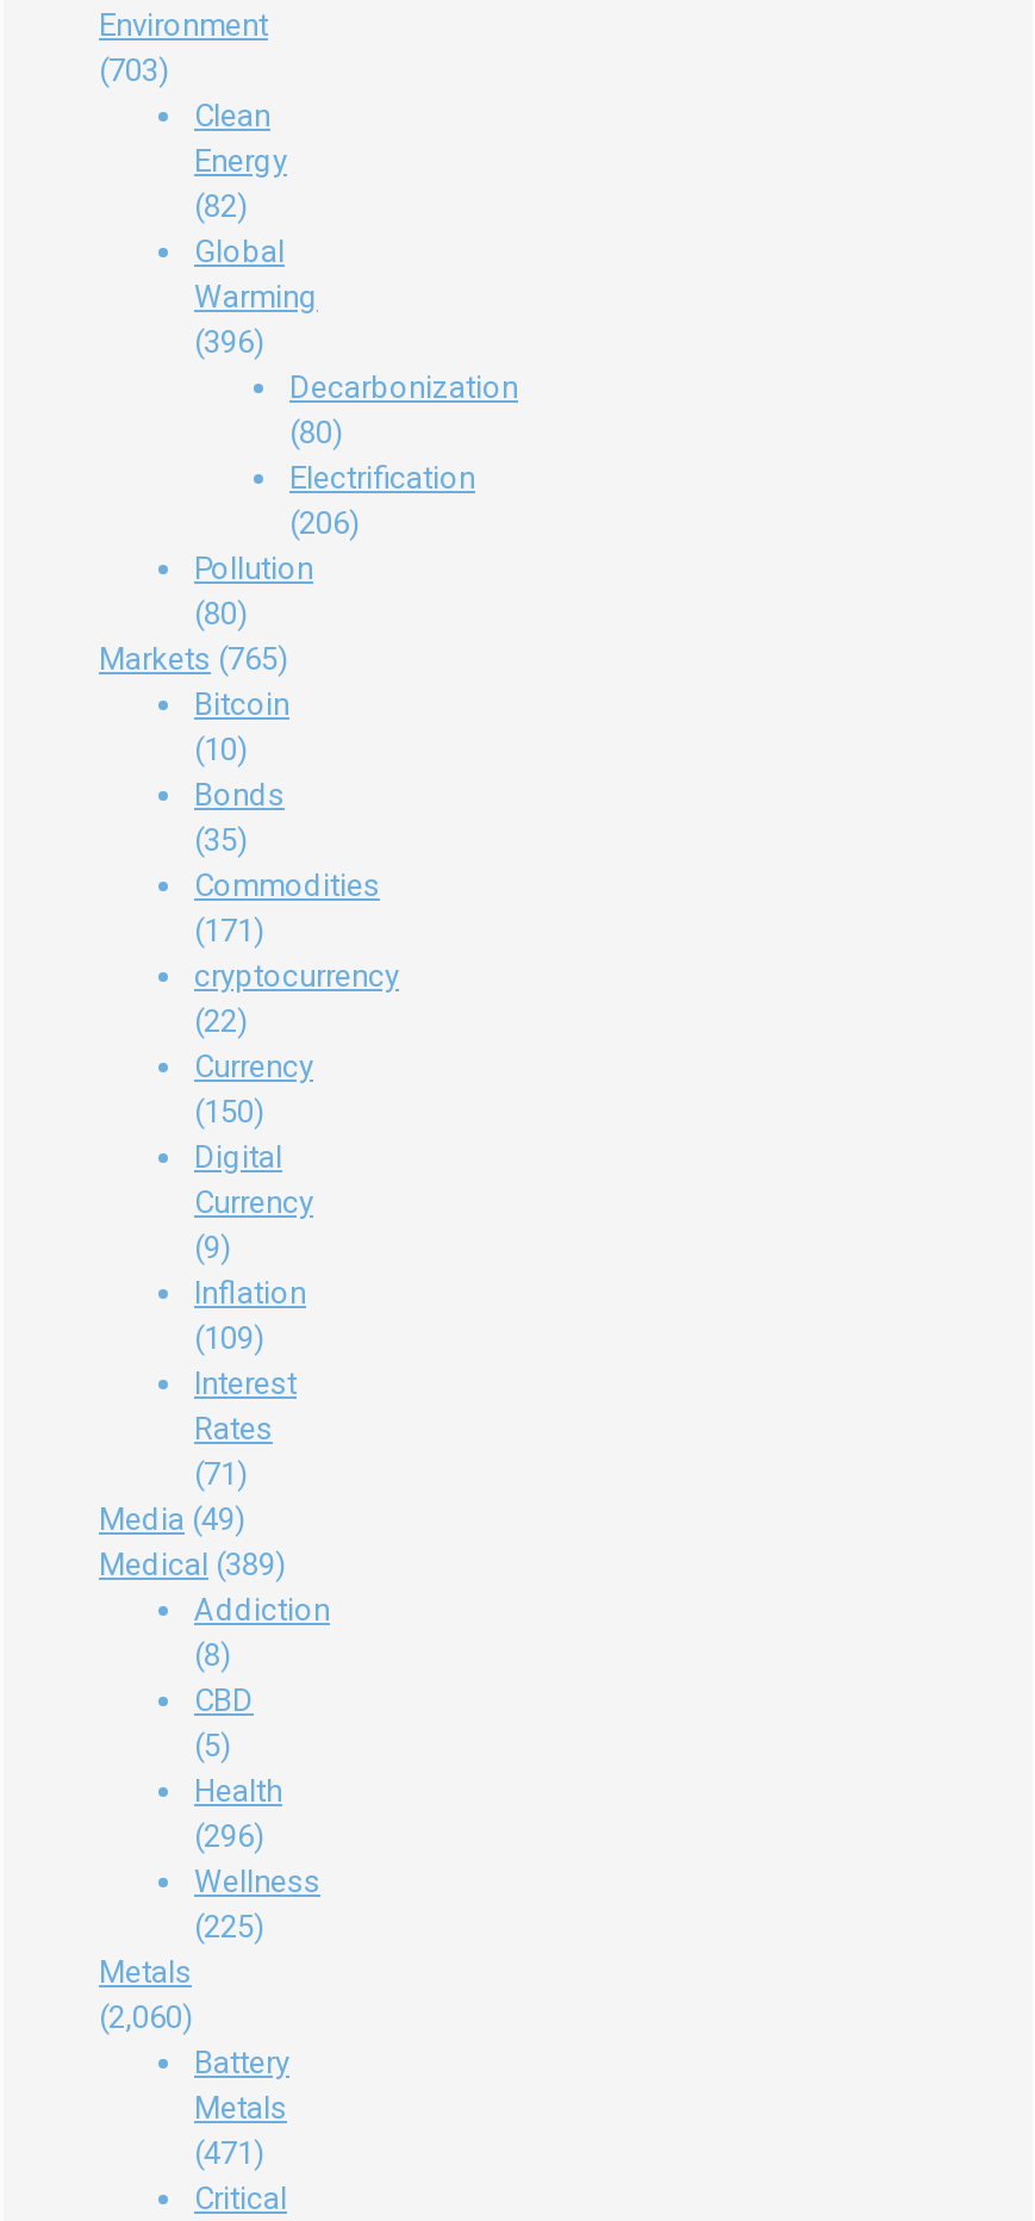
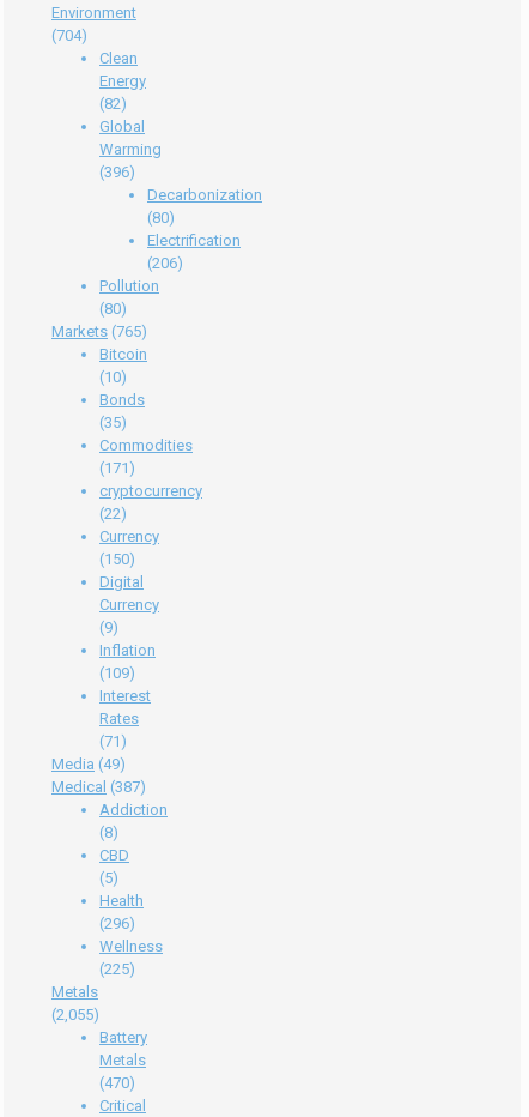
- (703)
+ (704)

- Medical (389)
+ Medical (387)

- (2,060)
+ (2,055)

- (471)
+ (470)
